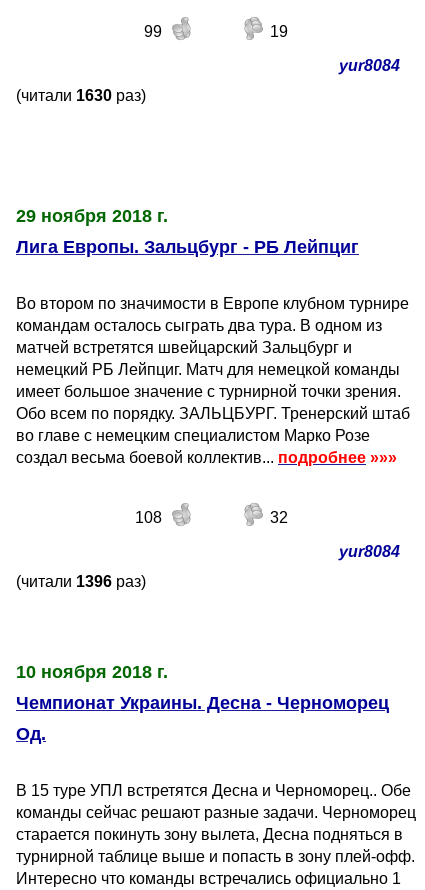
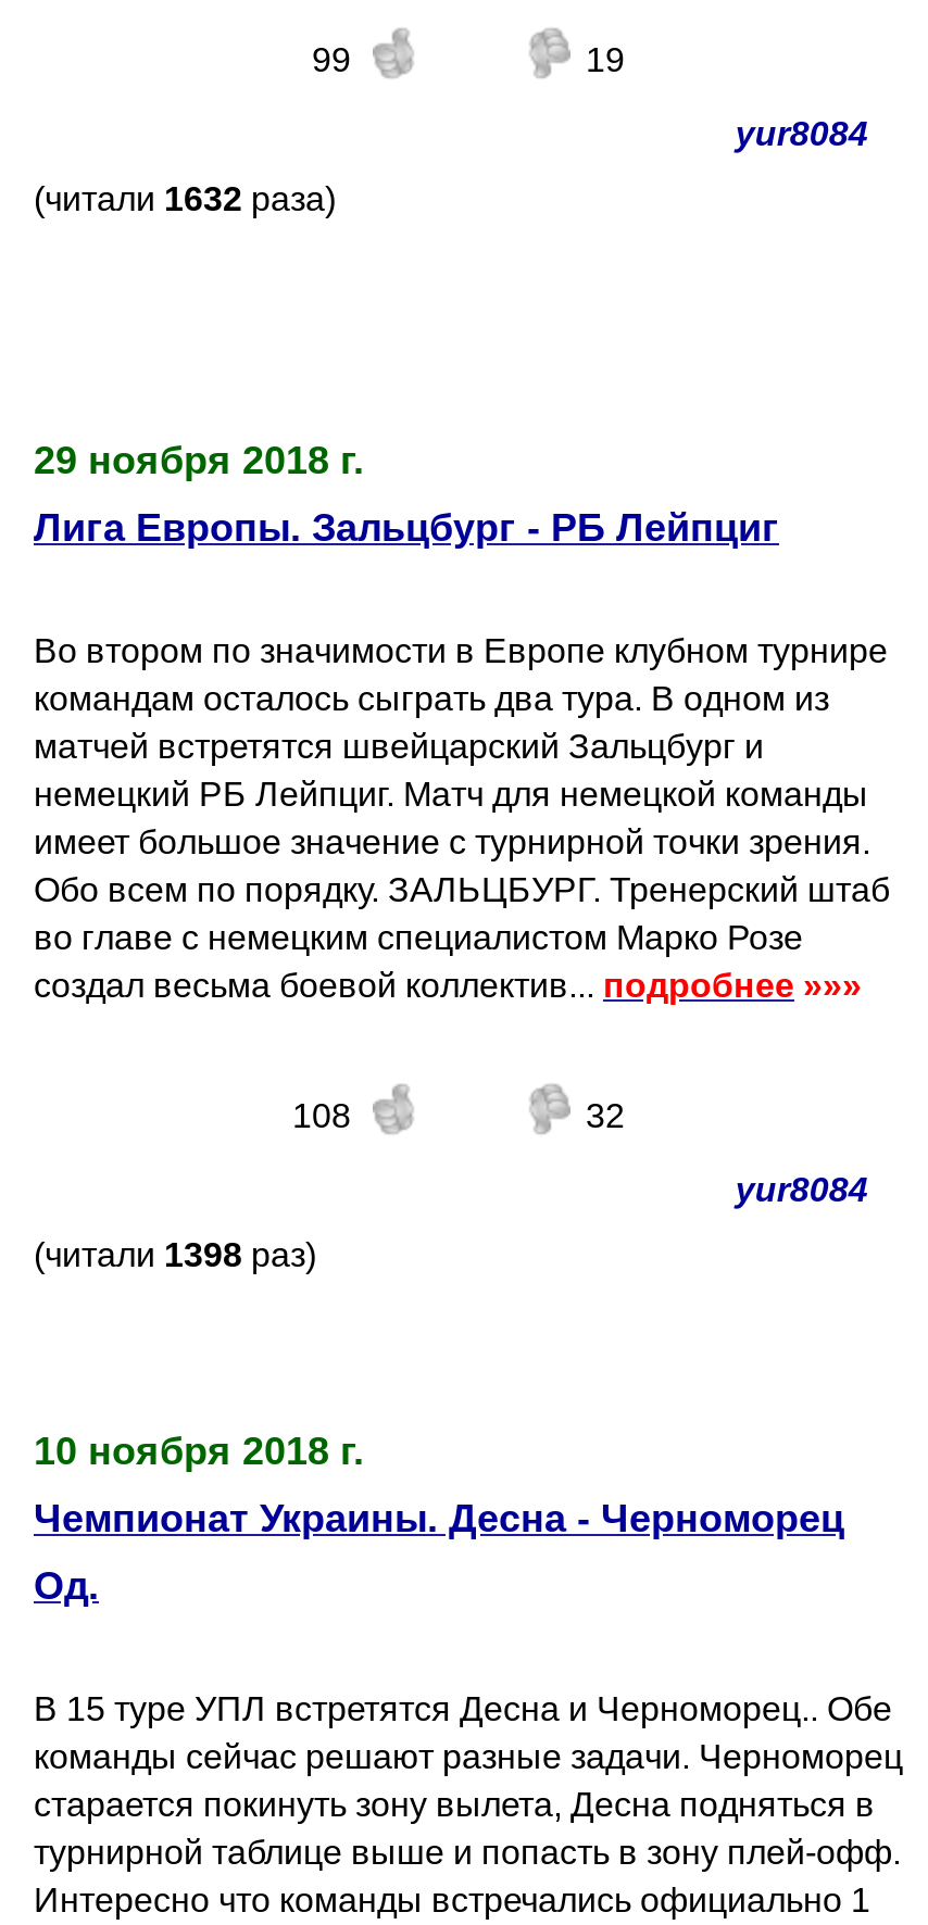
- (читали 1630 раз)
+ (читали 1632 раза)

- (читали 1396 раз)
+ (читали 1398 раз)
